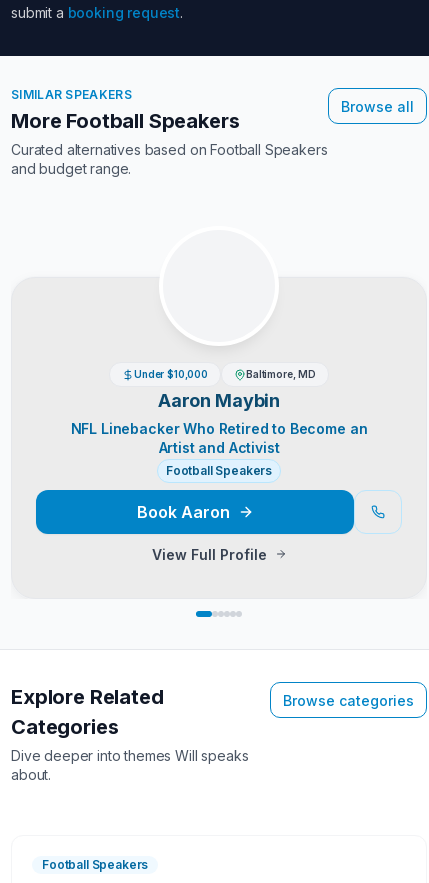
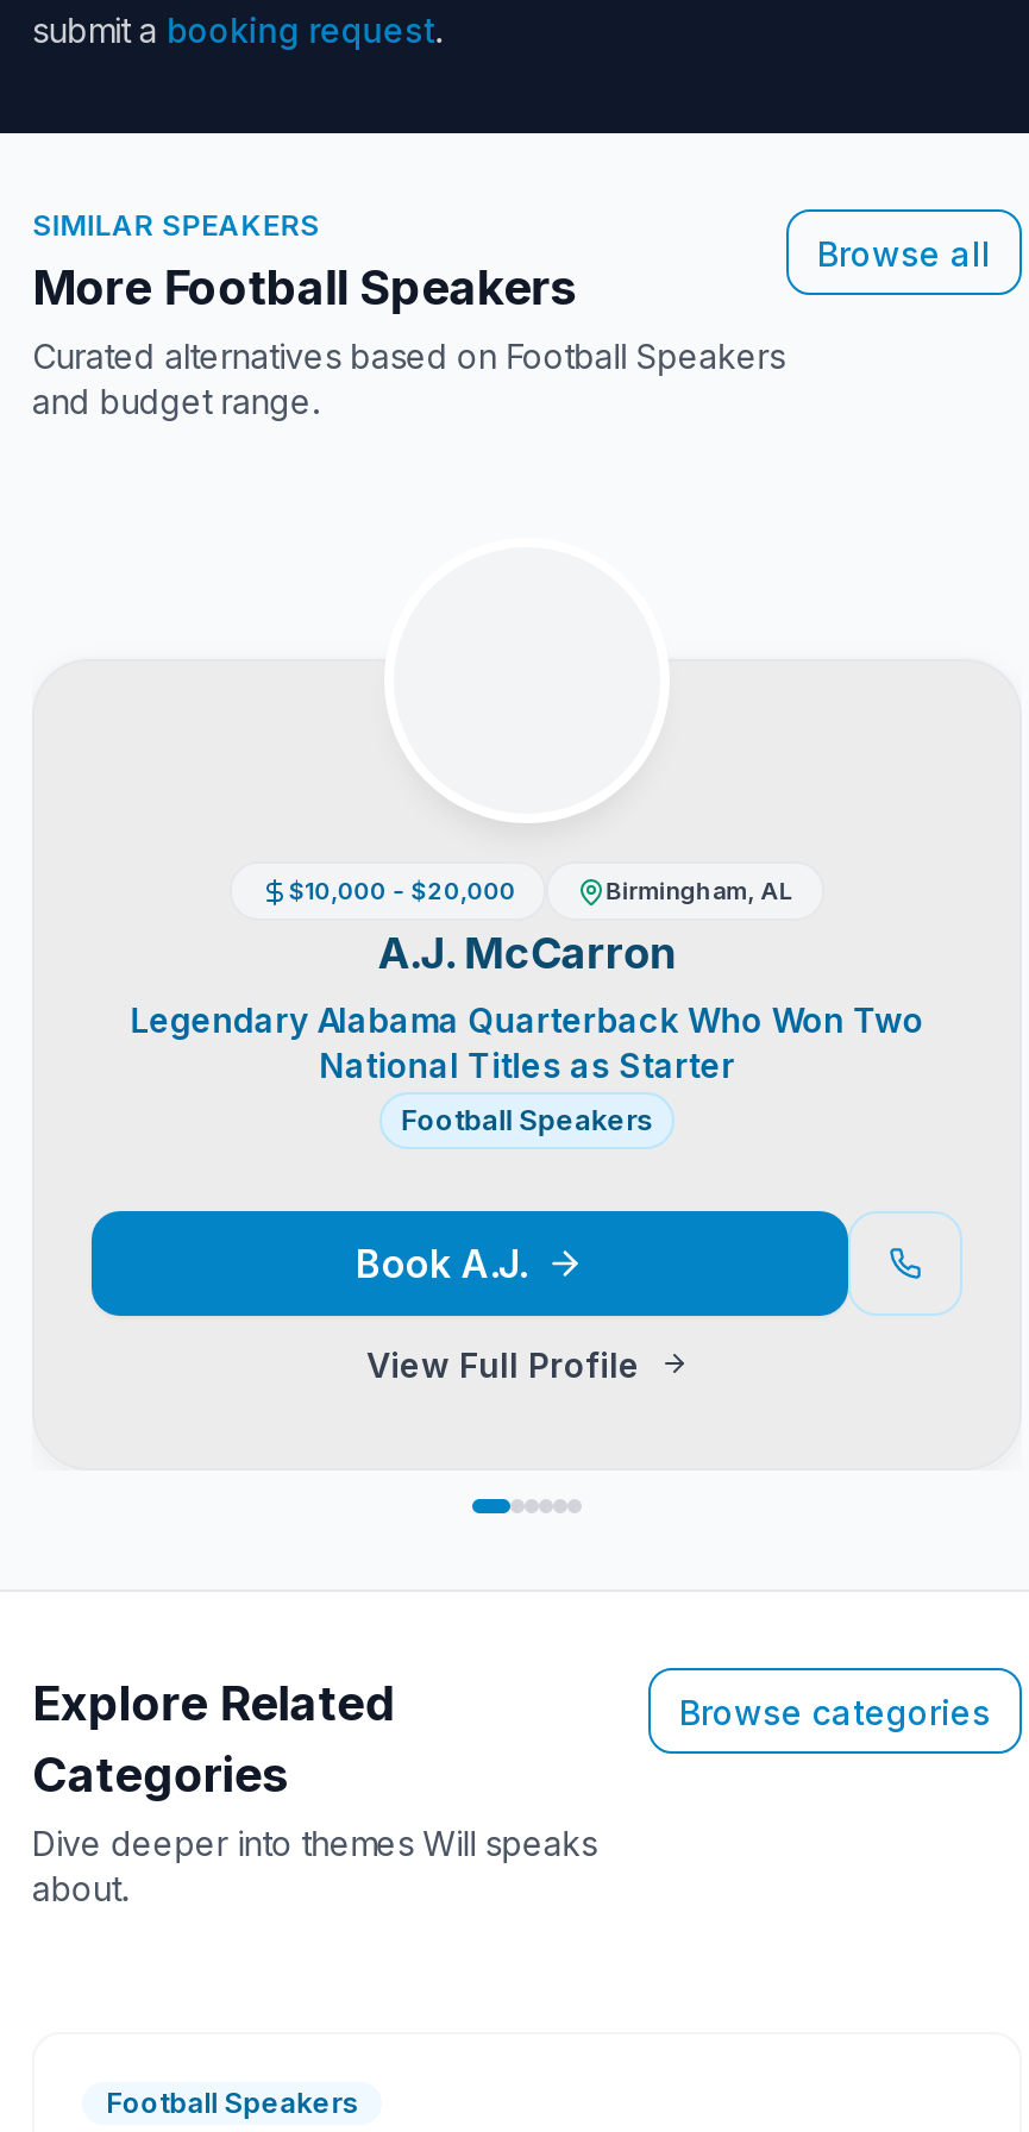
- Under $10,000
- Baltimore, MD
+ $10,000 - $20,000
+ Birmingham, AL

- Aaron Maybin
- NFL Linebacker Who Retired to Become an
- Artist and Activist
+ A.J. McCarron
+ Legendary Alabama Quarterback Who Won Two
+ National Titles as Starter

- Book Aaron
+ Book A.J.
